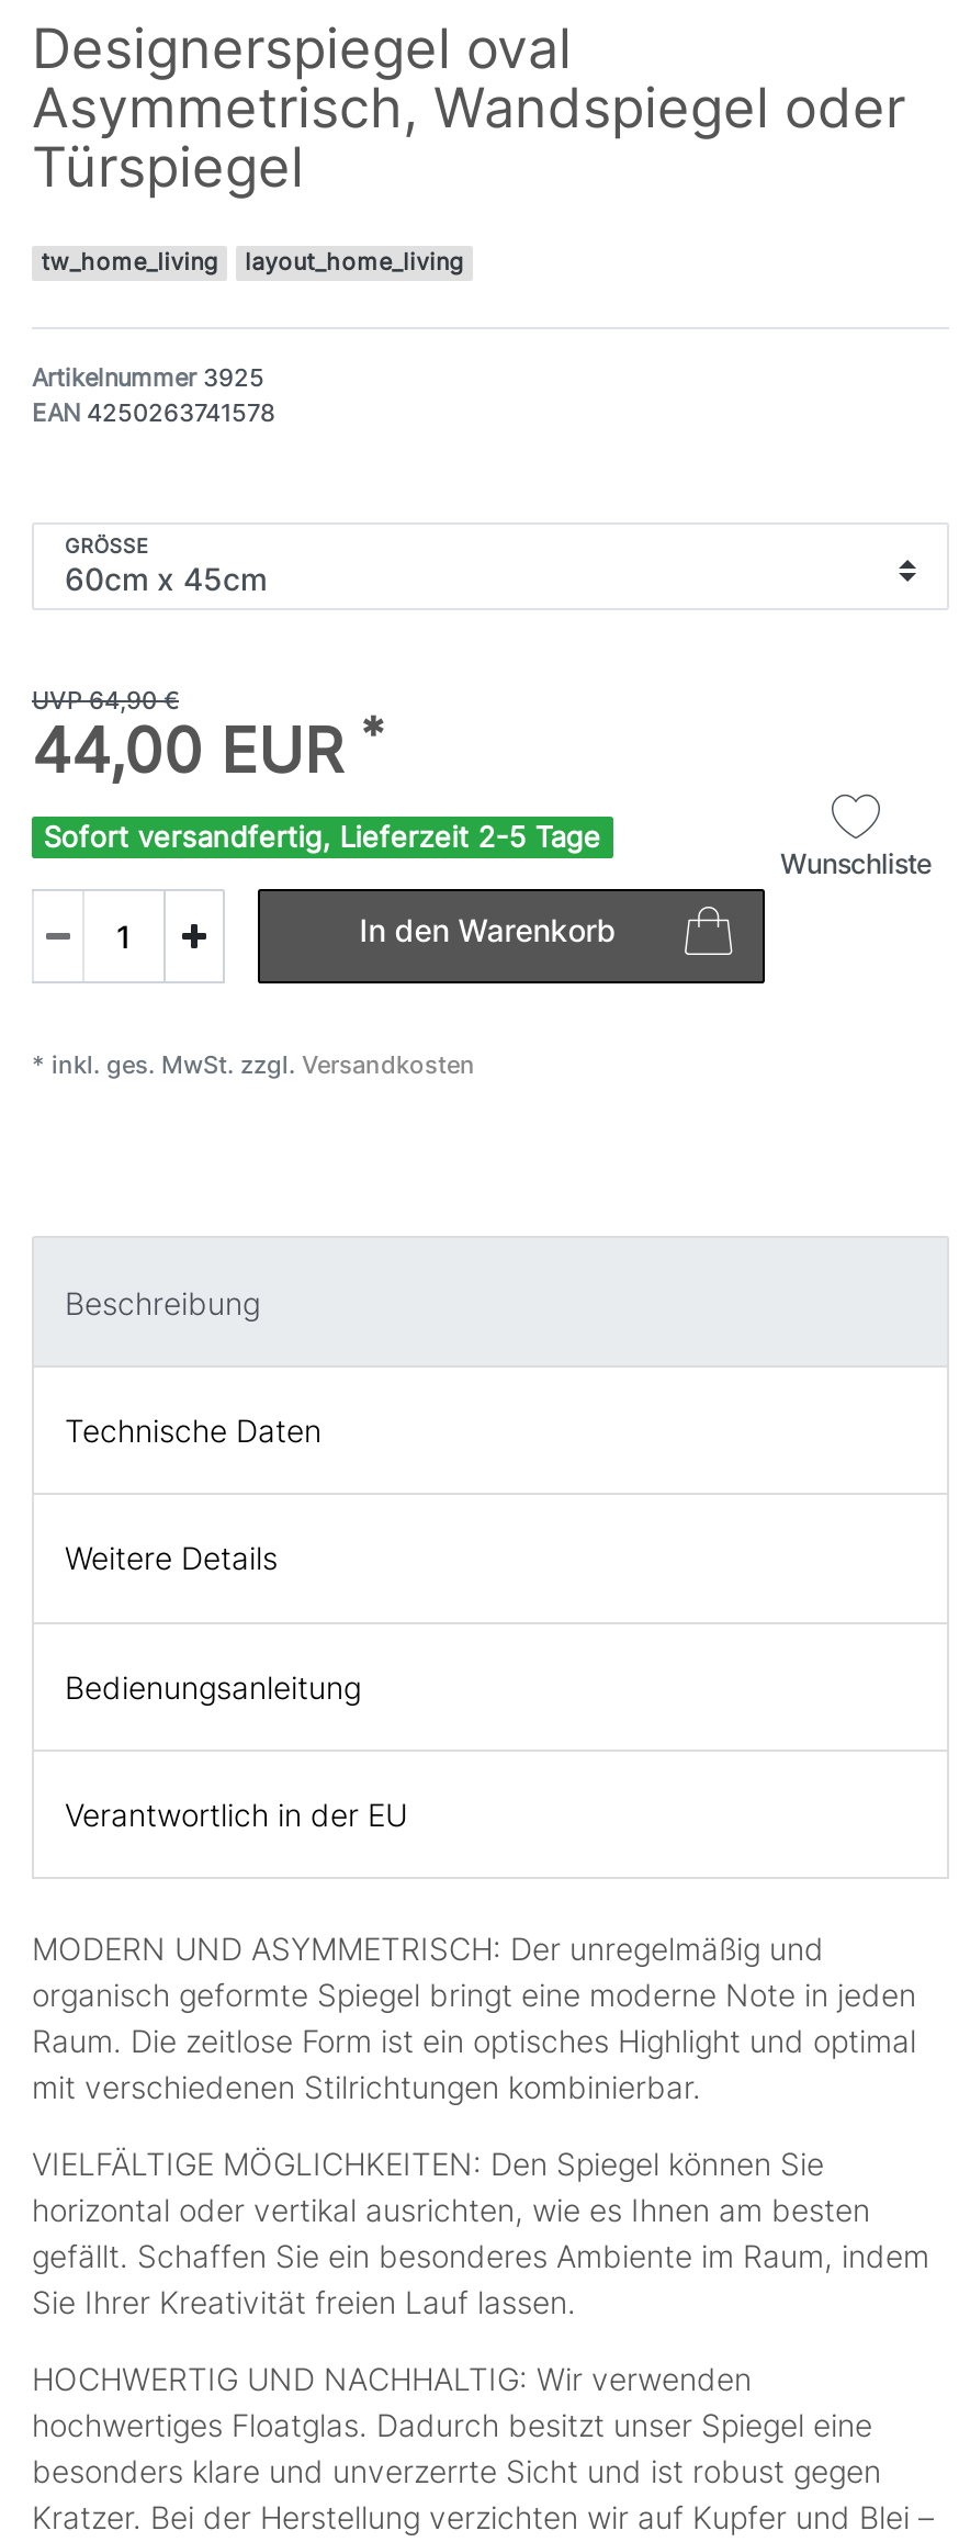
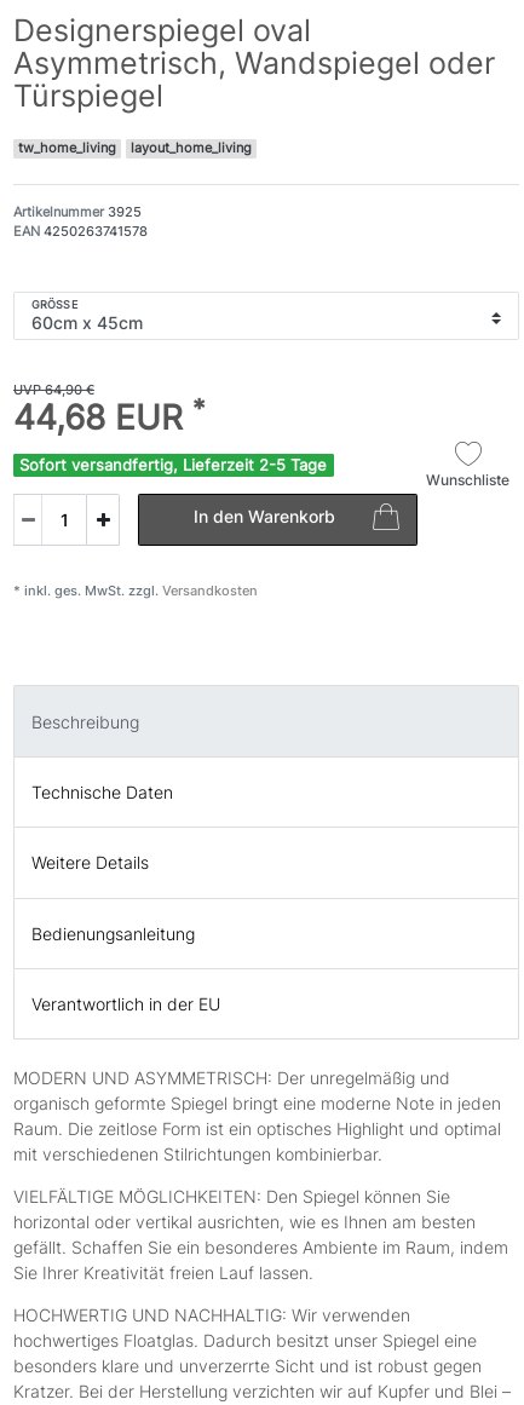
- 44,00 EUR *
+ 44,68 EUR *
